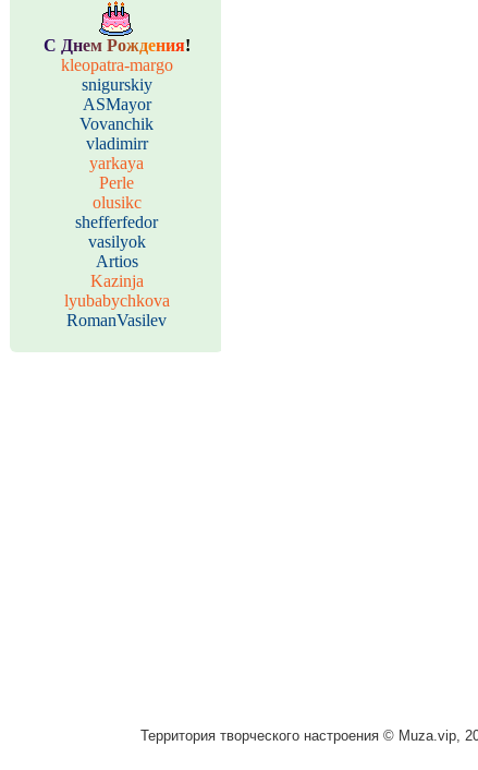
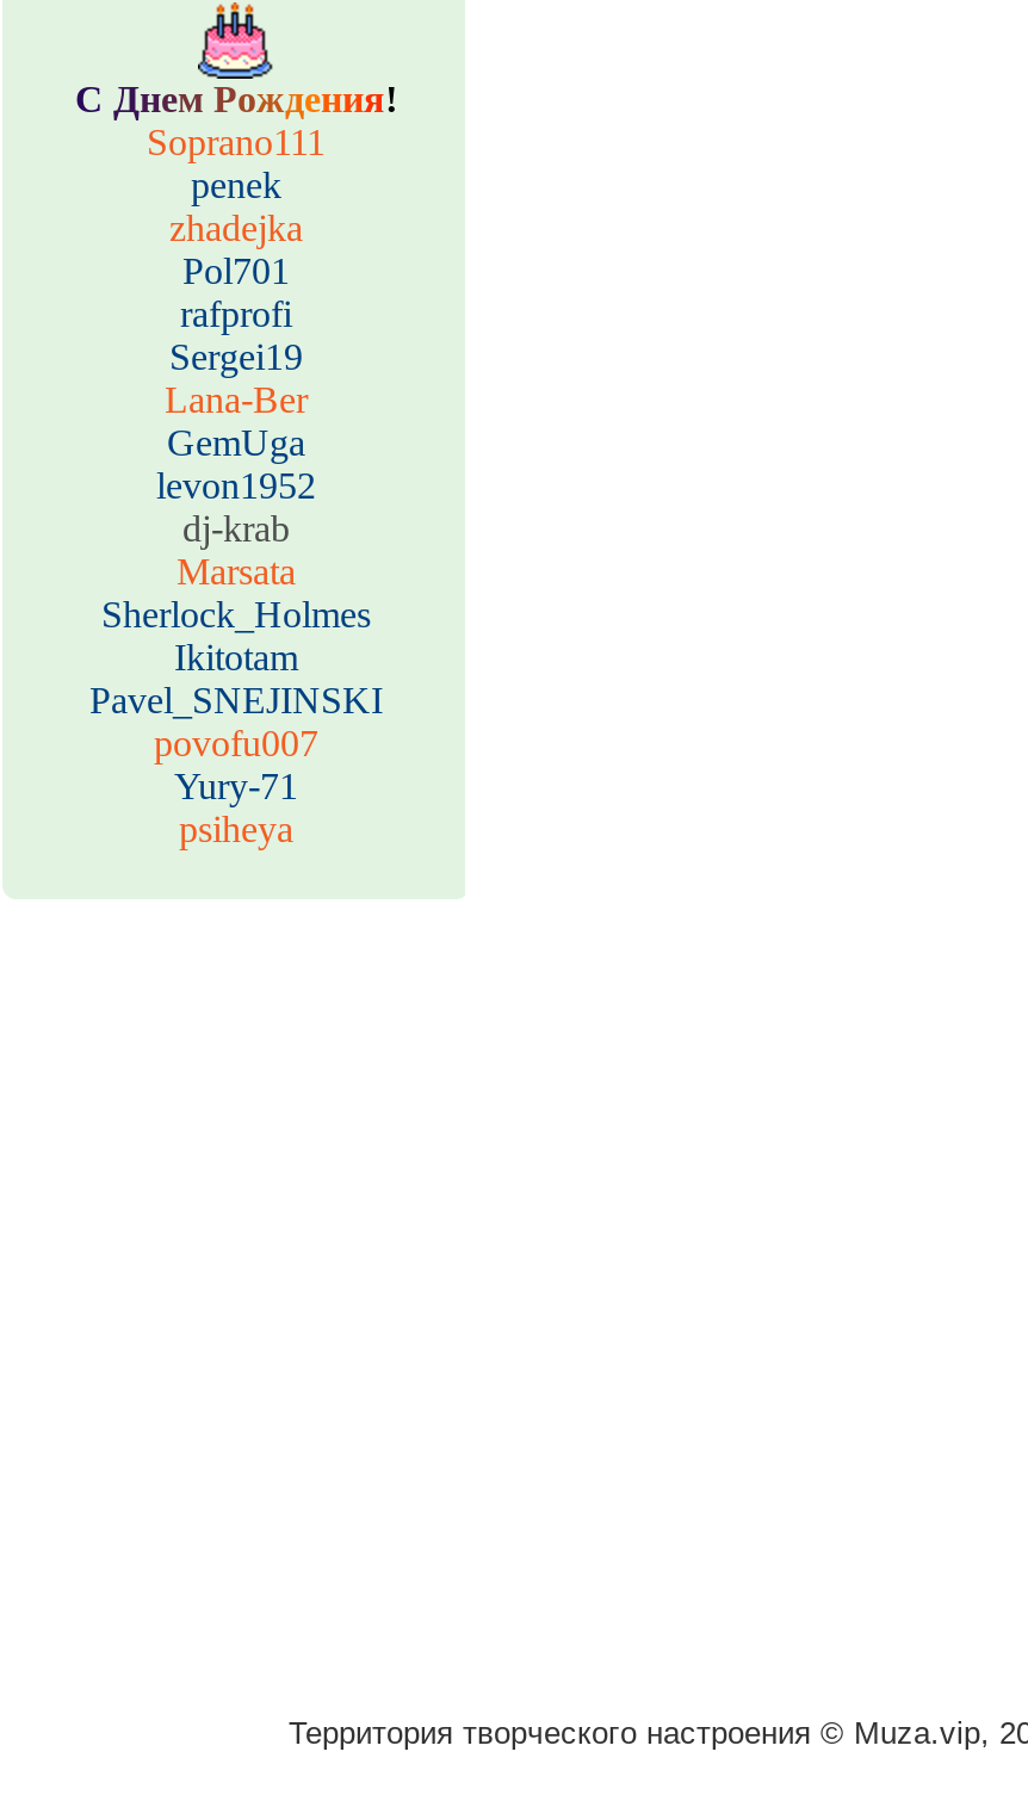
- kleopatra-margo
- snigurskiy
- ASMayor
- Vovanchik
- vladimirr
- yarkaya
- Perle
- olusikc
- shefferfedor
- vasilyok
- Artios
- Kazinja
- lyubabychkova
- RomanVasilev
+ Soprano111
+ penek
+ zhadejka
+ Pol701
+ rafprofi
+ Sergei19
+ Lana-Ber
+ GemUga
+ levon1952
+ dj-krab
+ Marsata
+ Sherlock_Holmes
+ Ikitotam
+ Pavel_SNEJINSKI
+ povofu007
+ Yury-71
+ psiheya
